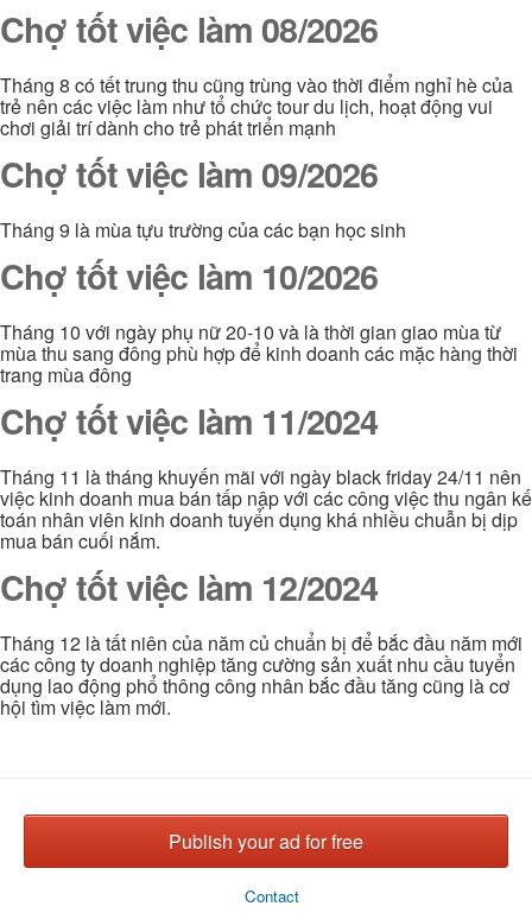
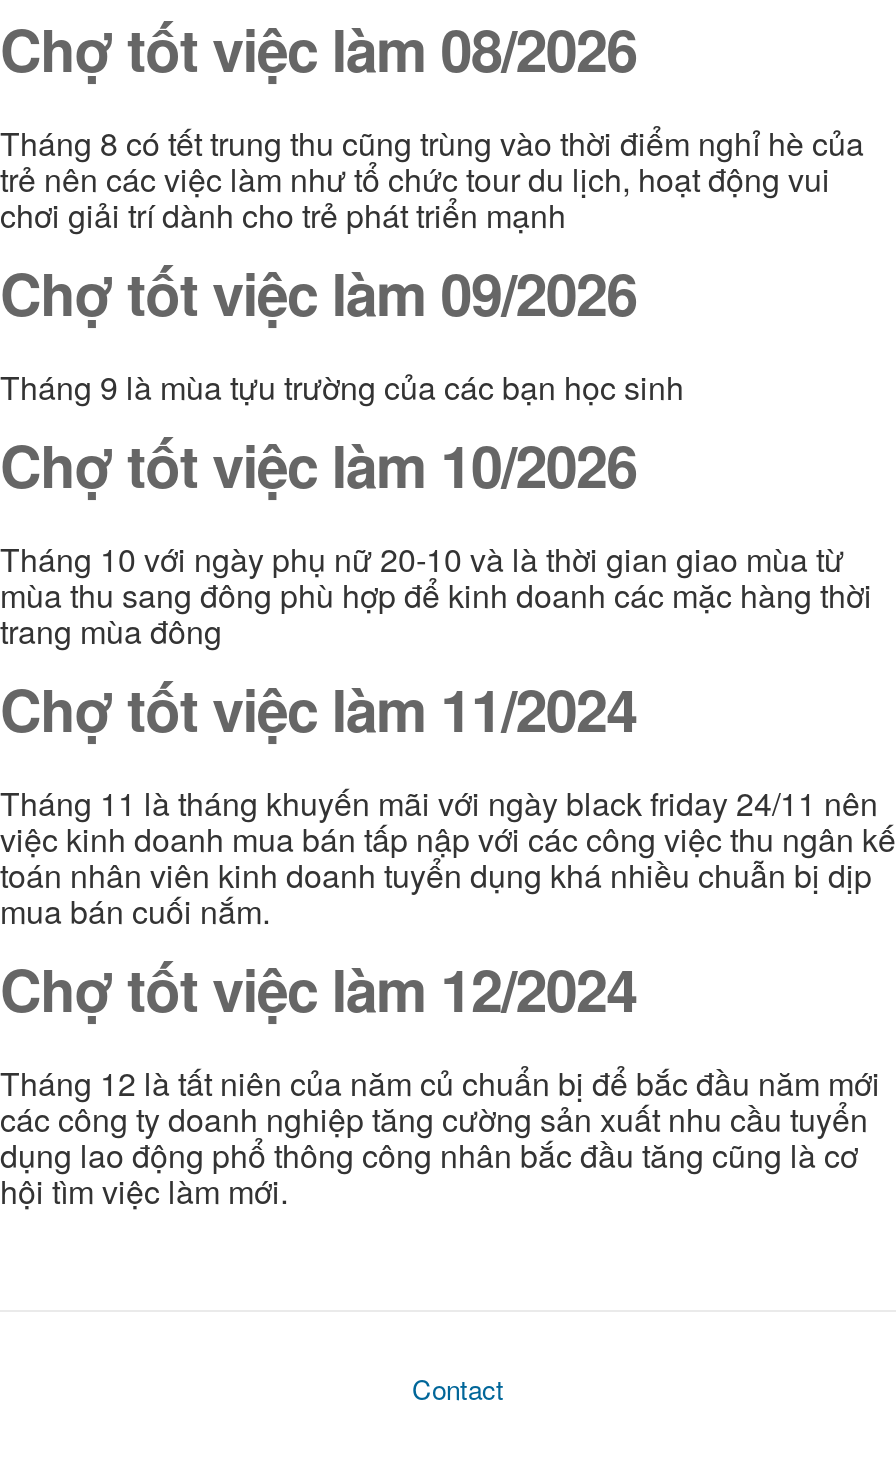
- Publish your ad for free
